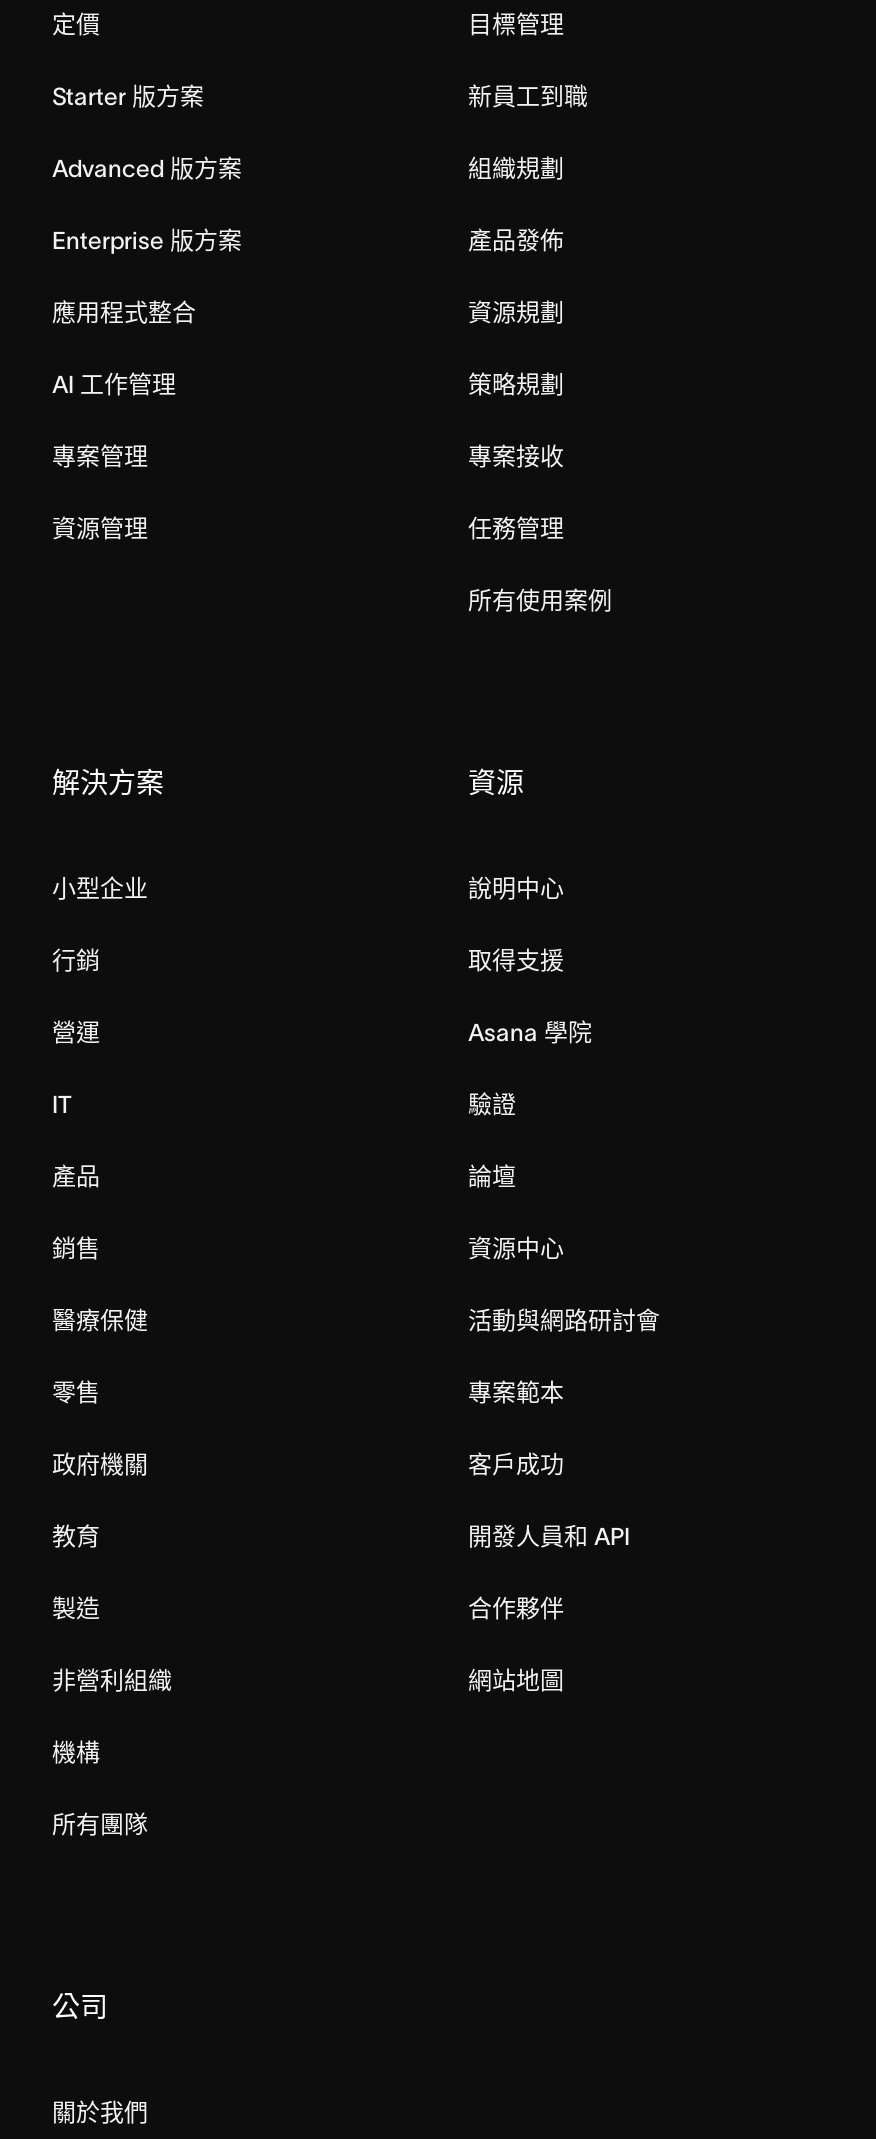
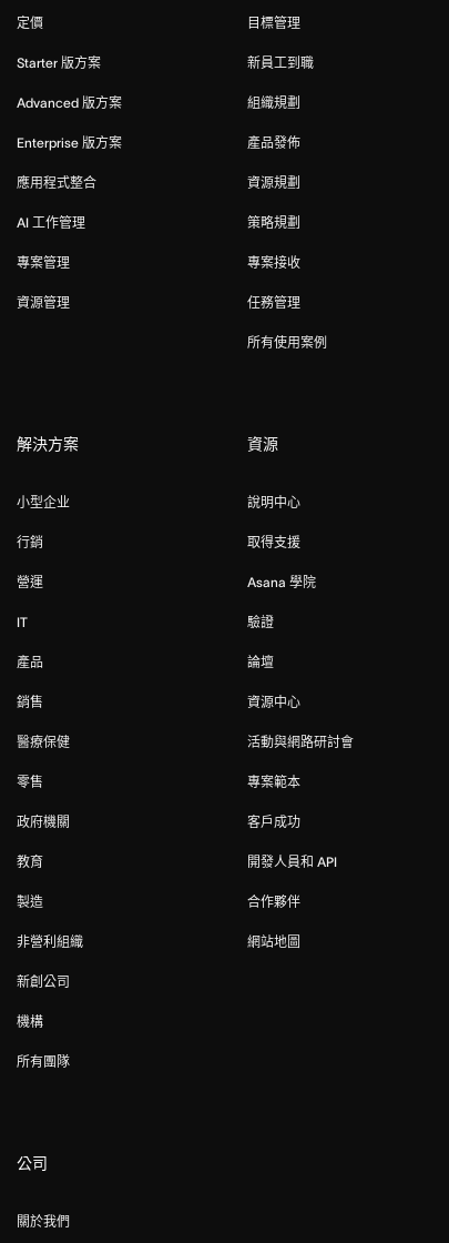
+ 新創公司
